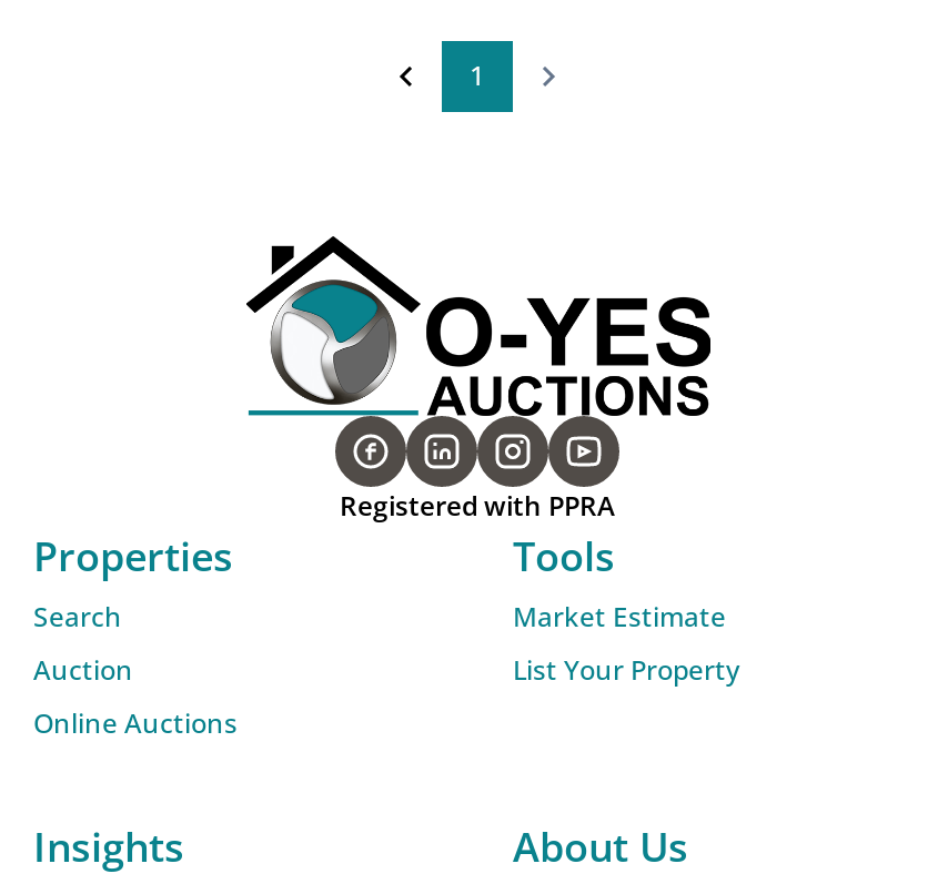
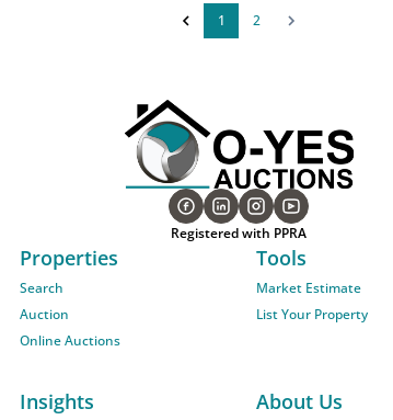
+ 2
